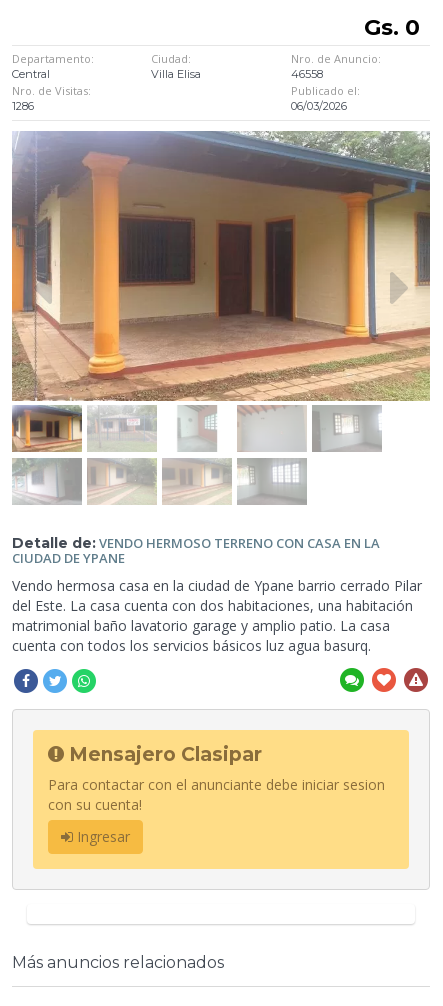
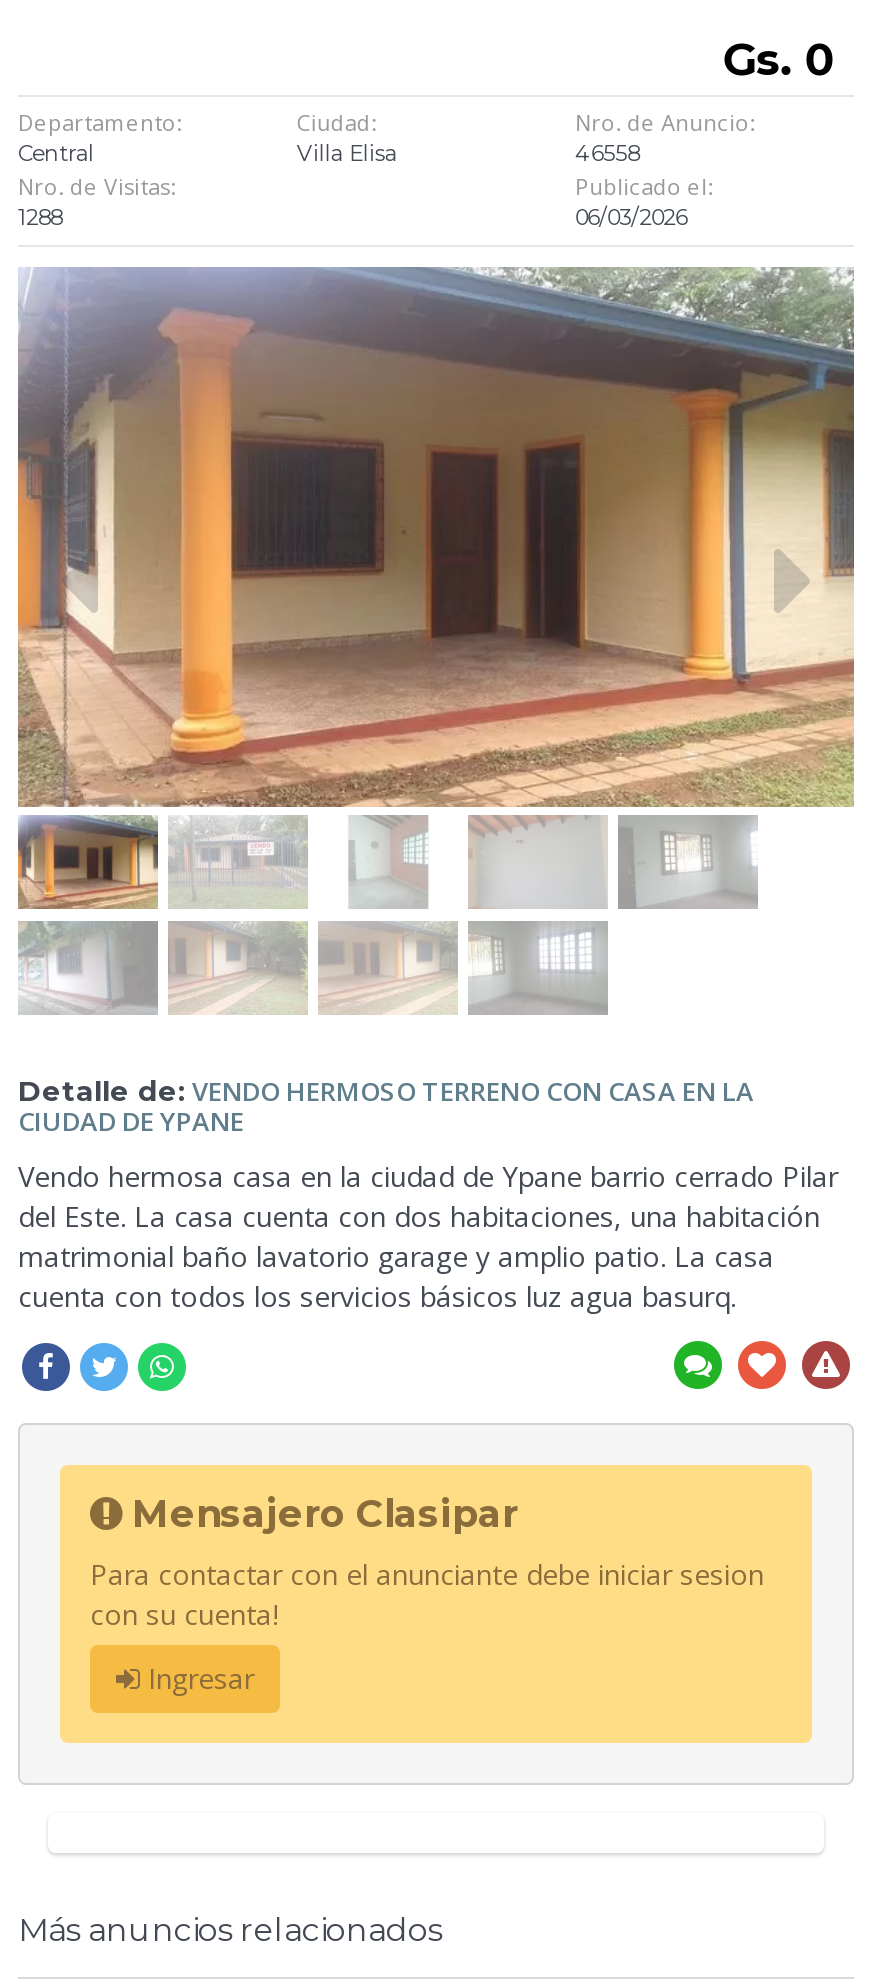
- 1286
+ 1288
